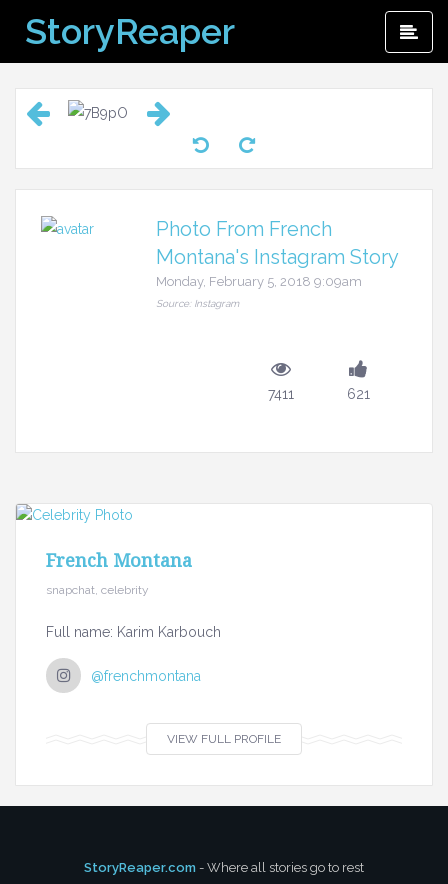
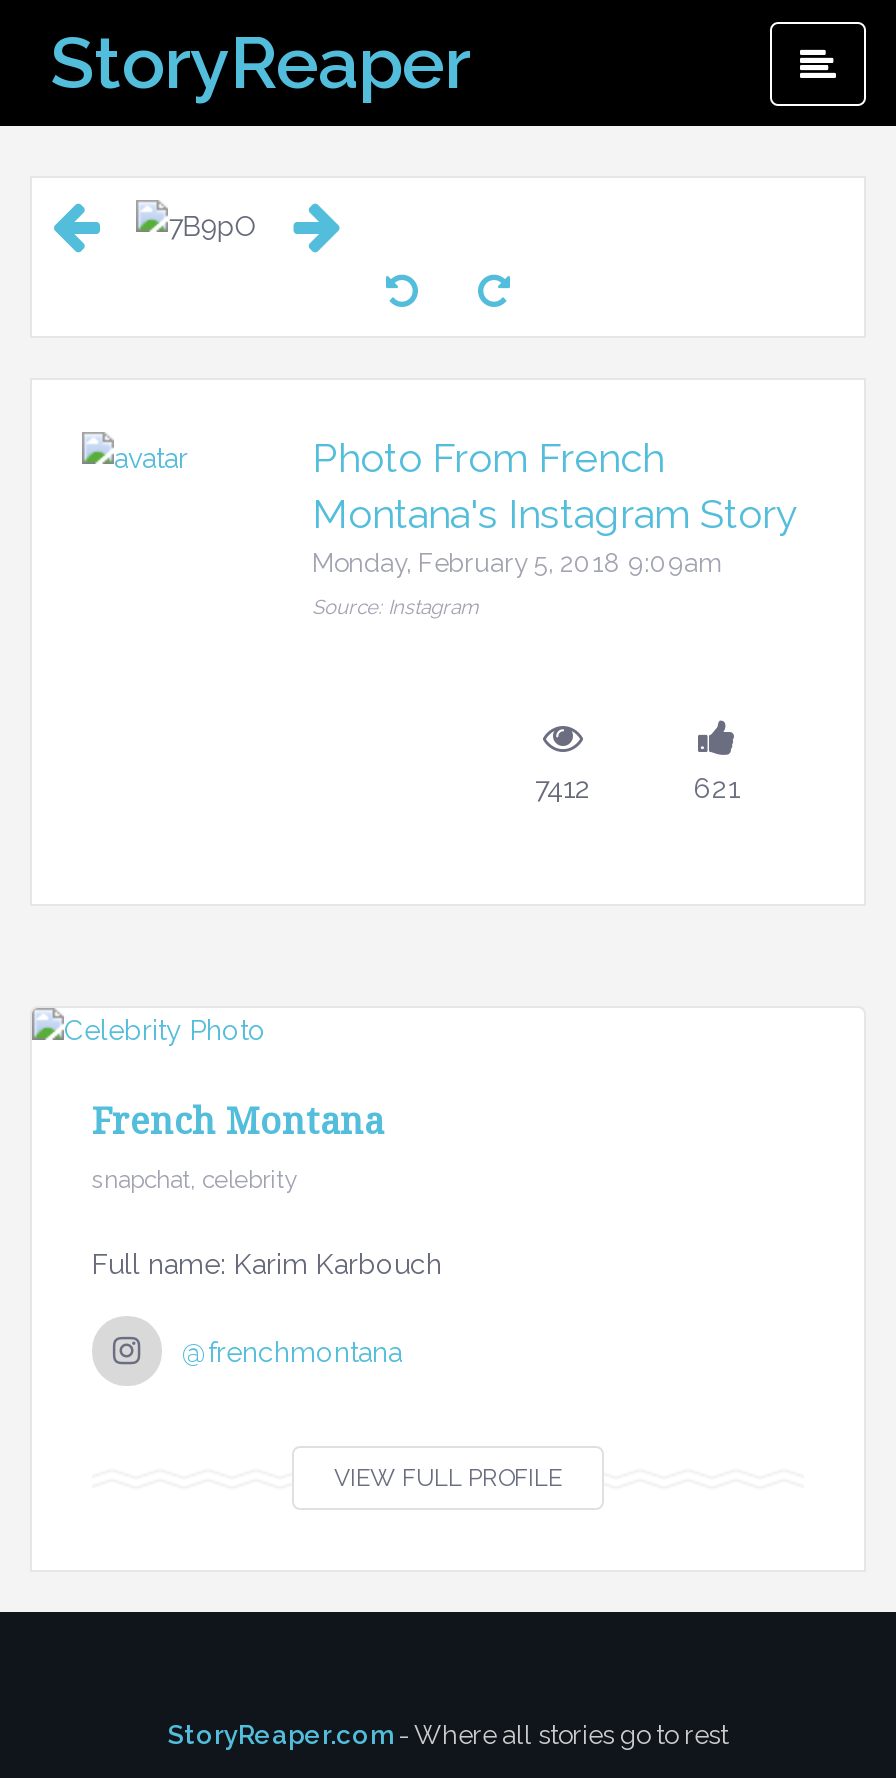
- 7411
+ 7412
